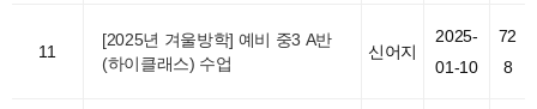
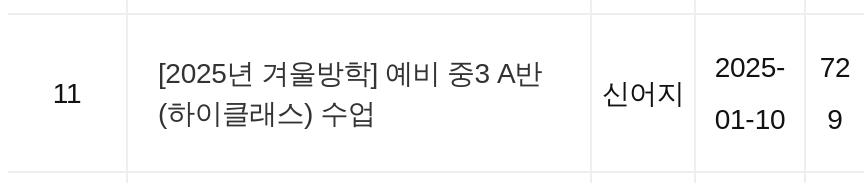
- 01-10 8
+ 01-10 9
